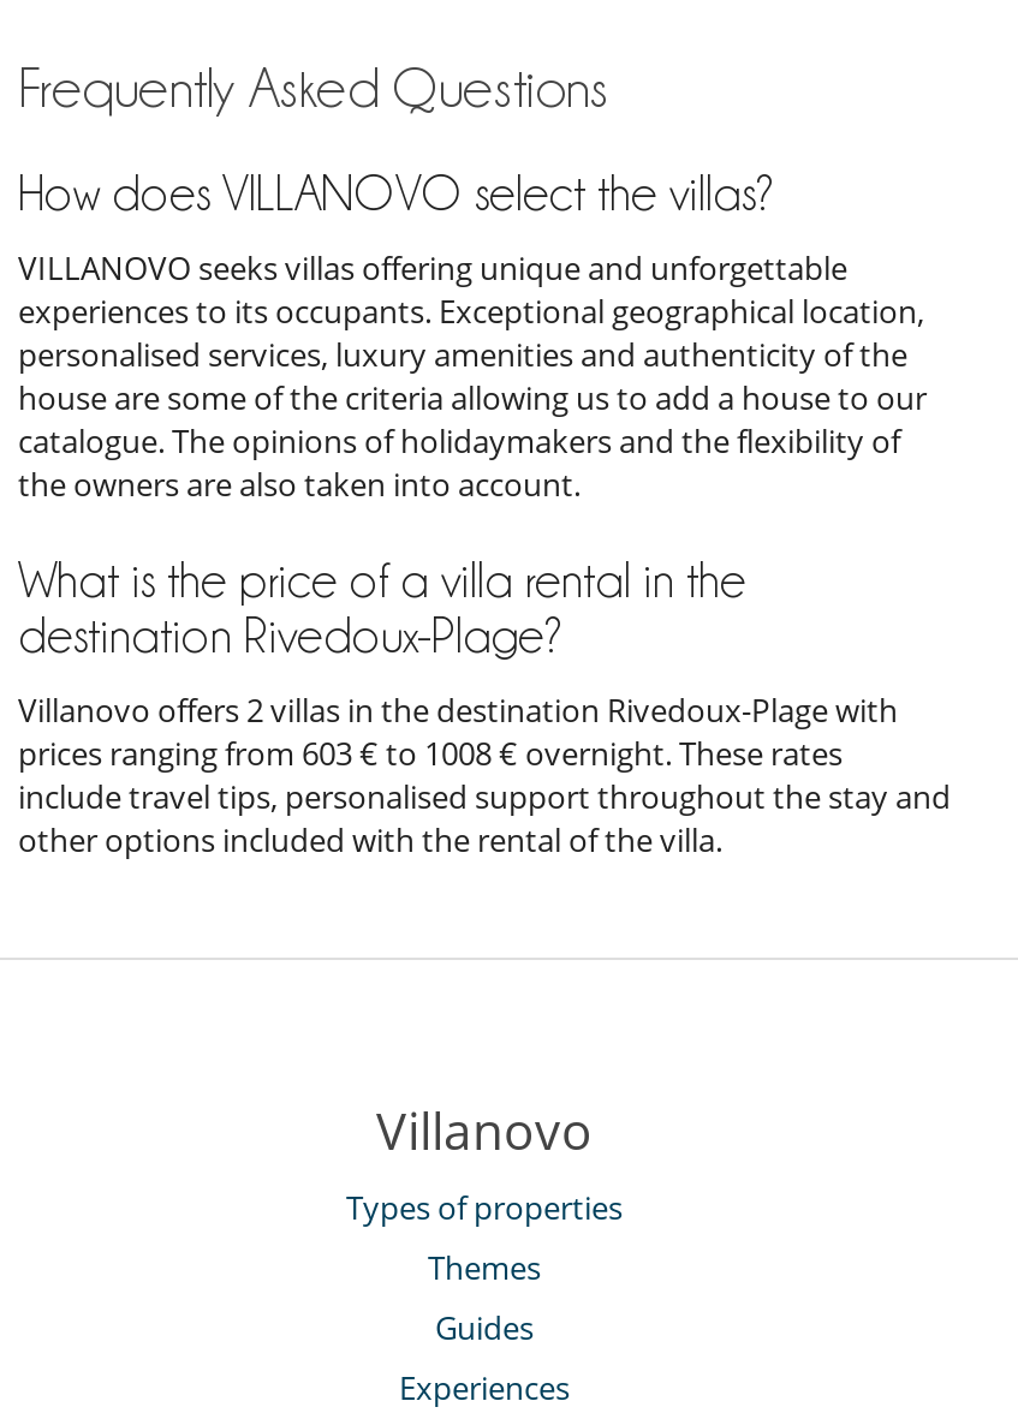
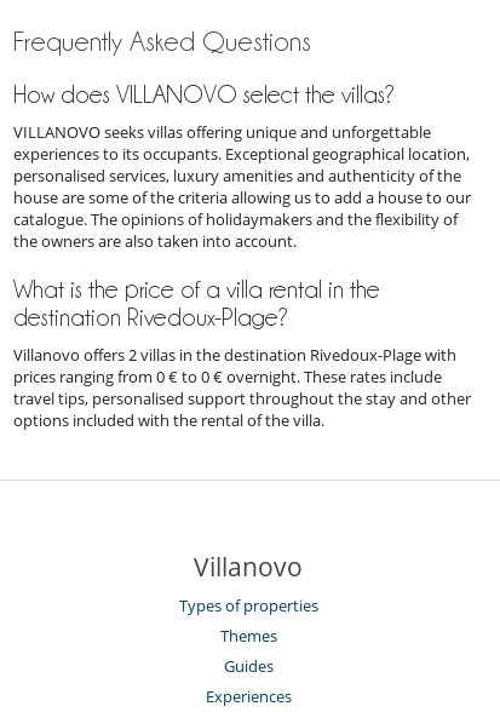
- prices ranging from 603 € to 1008 € overnight. These rates
- include travel tips, personalised support throughout the stay and
- other options included with the rental of the villa.
+ prices ranging from 0 € to 0 € overnight. These rates include
+ travel tips, personalised support throughout the stay and other
+ options included with the rental of the villa.
